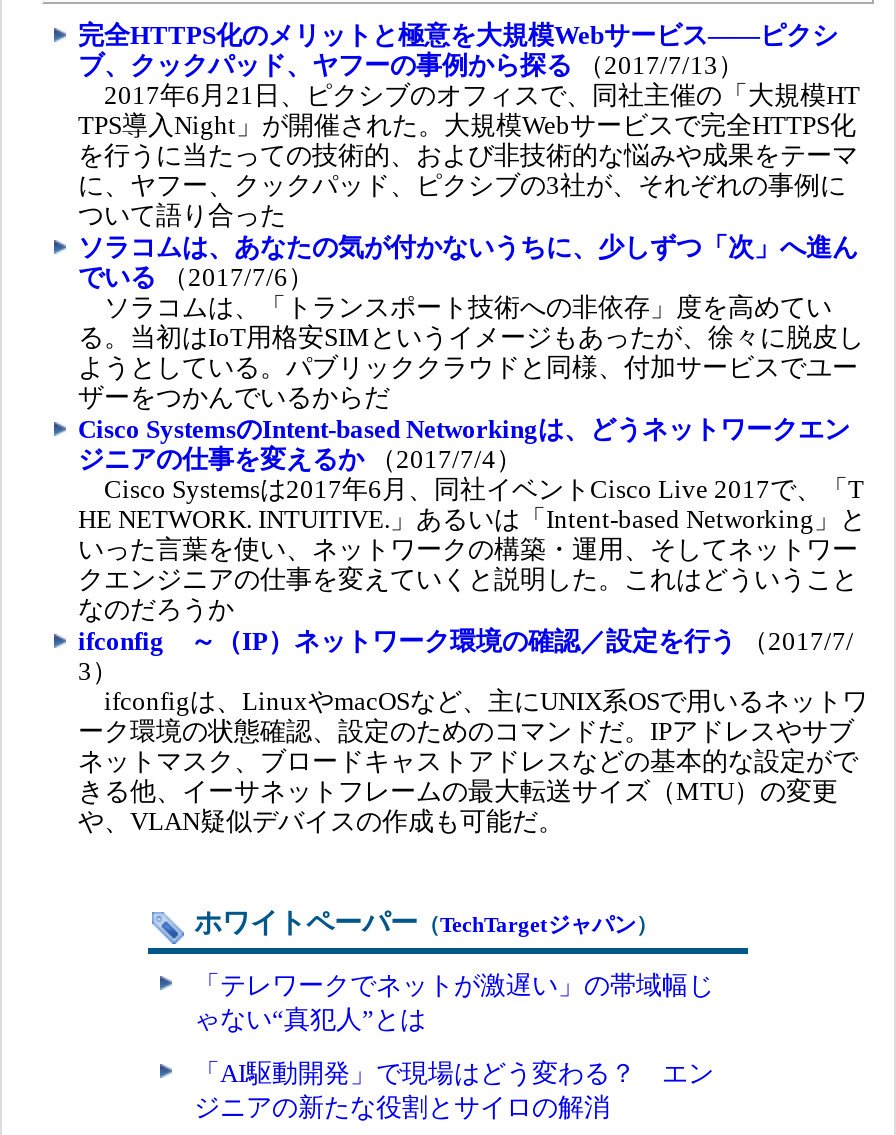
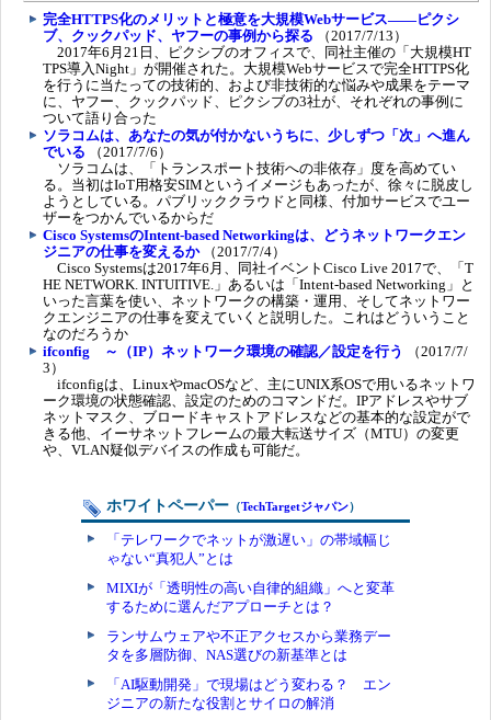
+ MIXIが「透明性の高い自律的組織」へと変革
+ するために選んだアプローチとは？
+ ランサムウェアや不正アクセスから業務デー
+ タを多層防御、NAS選びの新基準とは
